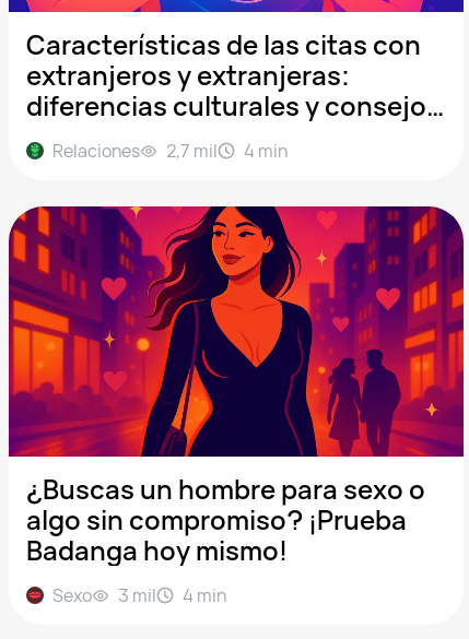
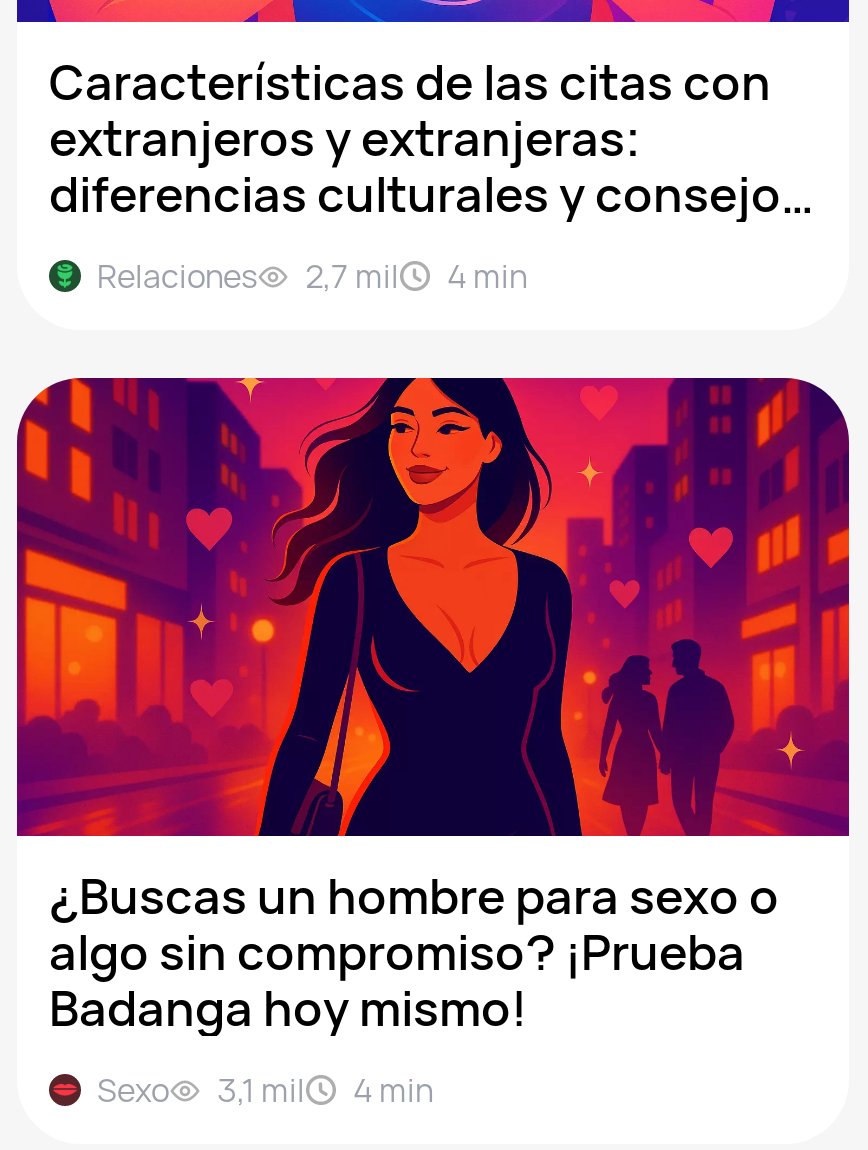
- Sexo 3 mil 4 min
+ Sexo 3,1 mil 4 min
